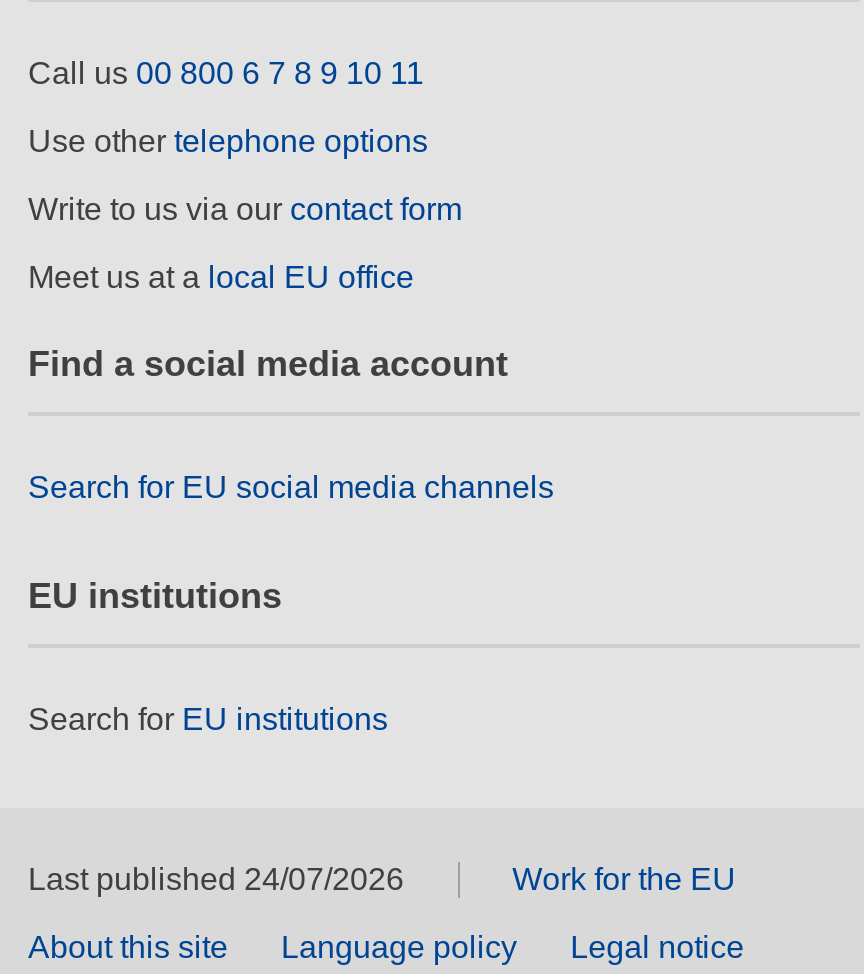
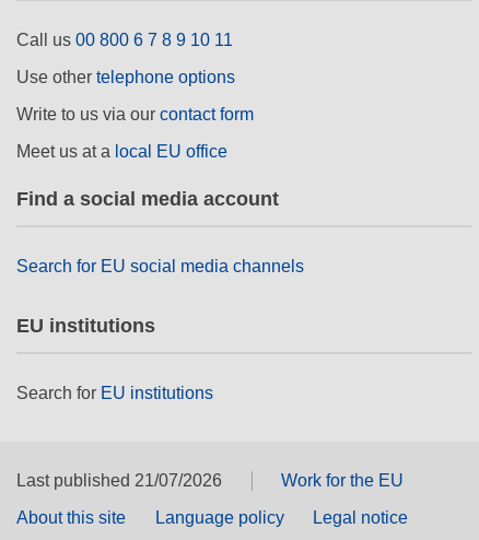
- Last published 24/07/2026
+ Last published 21/07/2026
